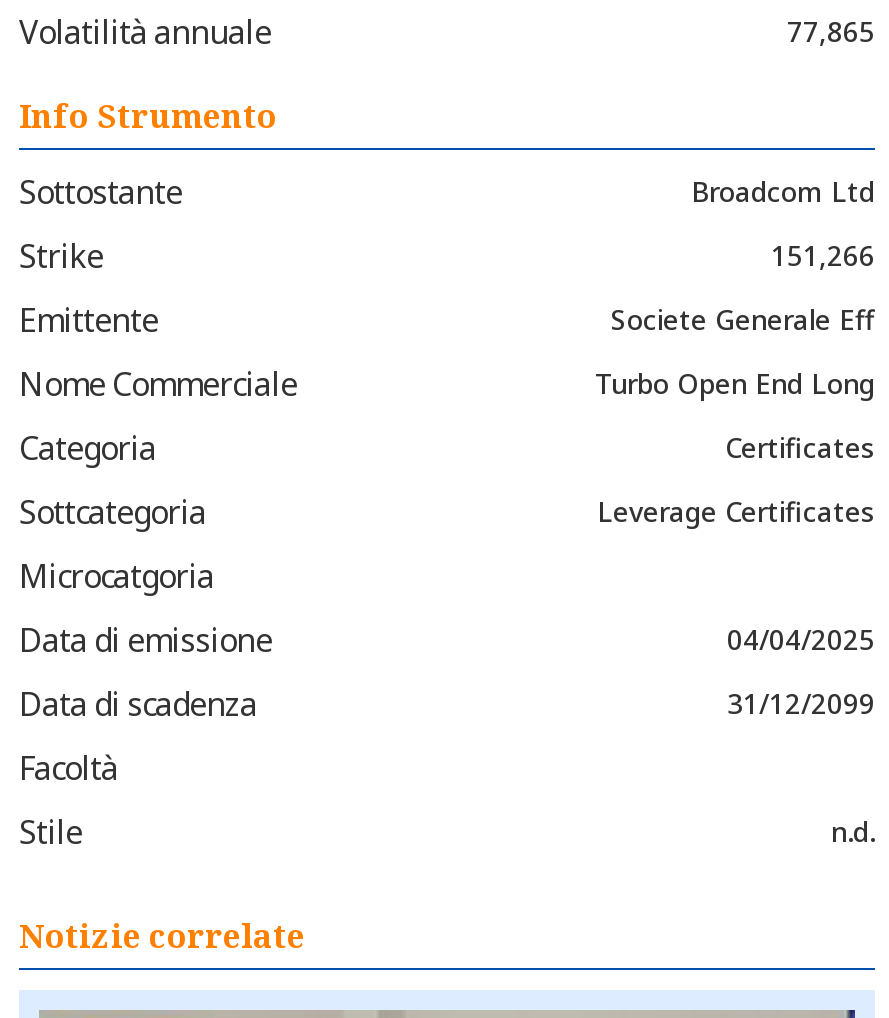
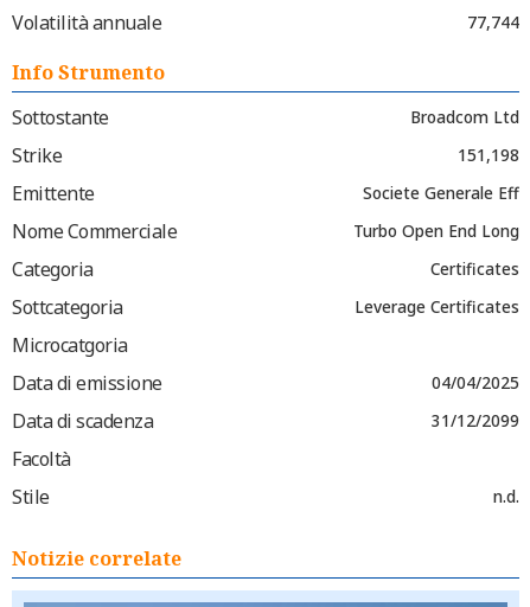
- 77,865
+ 77,744

- 151,266
+ 151,198
